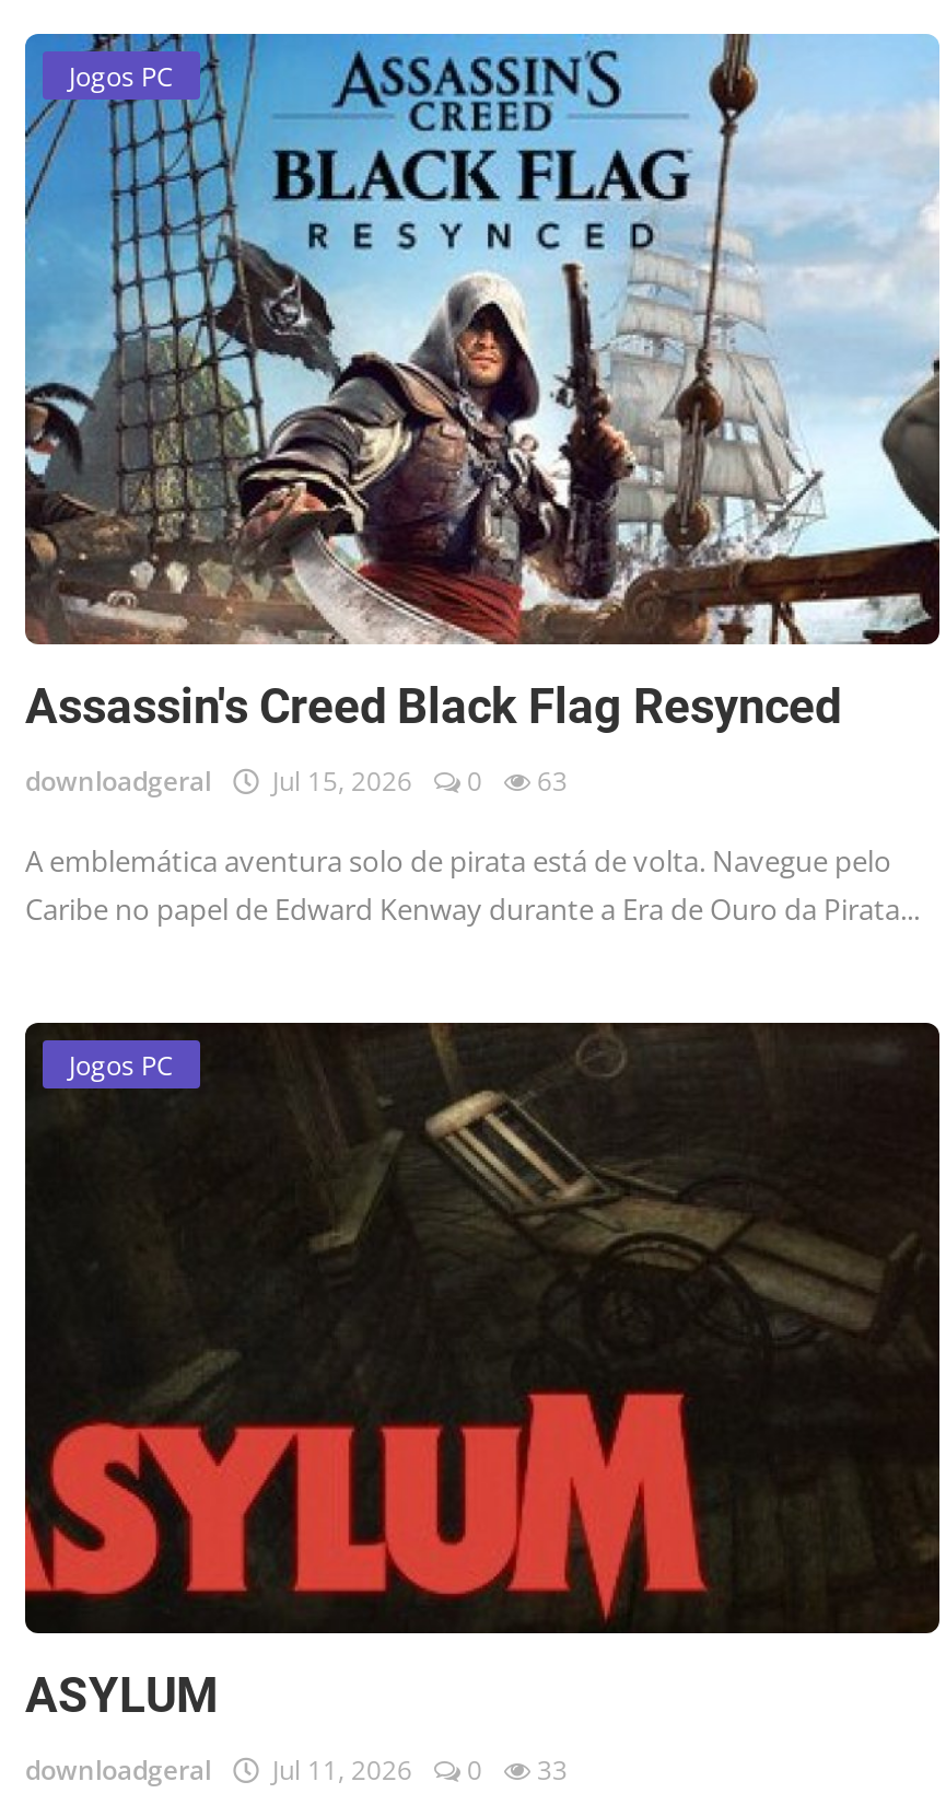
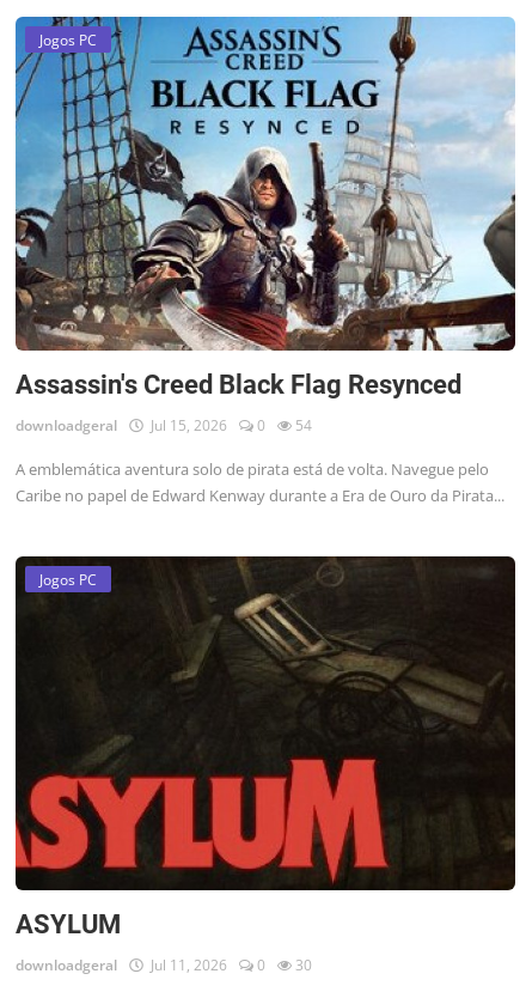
- downloadgeral Jul 15, 2026 0 63
+ downloadgeral Jul 15, 2026 0 54

- downloadgeral Jul 11, 2026 0 33
+ downloadgeral Jul 11, 2026 0 30
